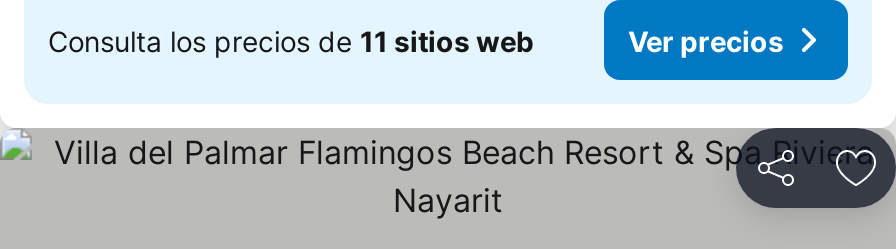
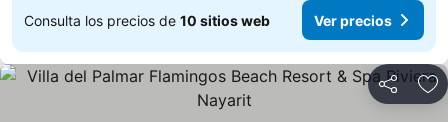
- Consulta los precios de 11 sitios web
+ Consulta los precios de 10 sitios web
